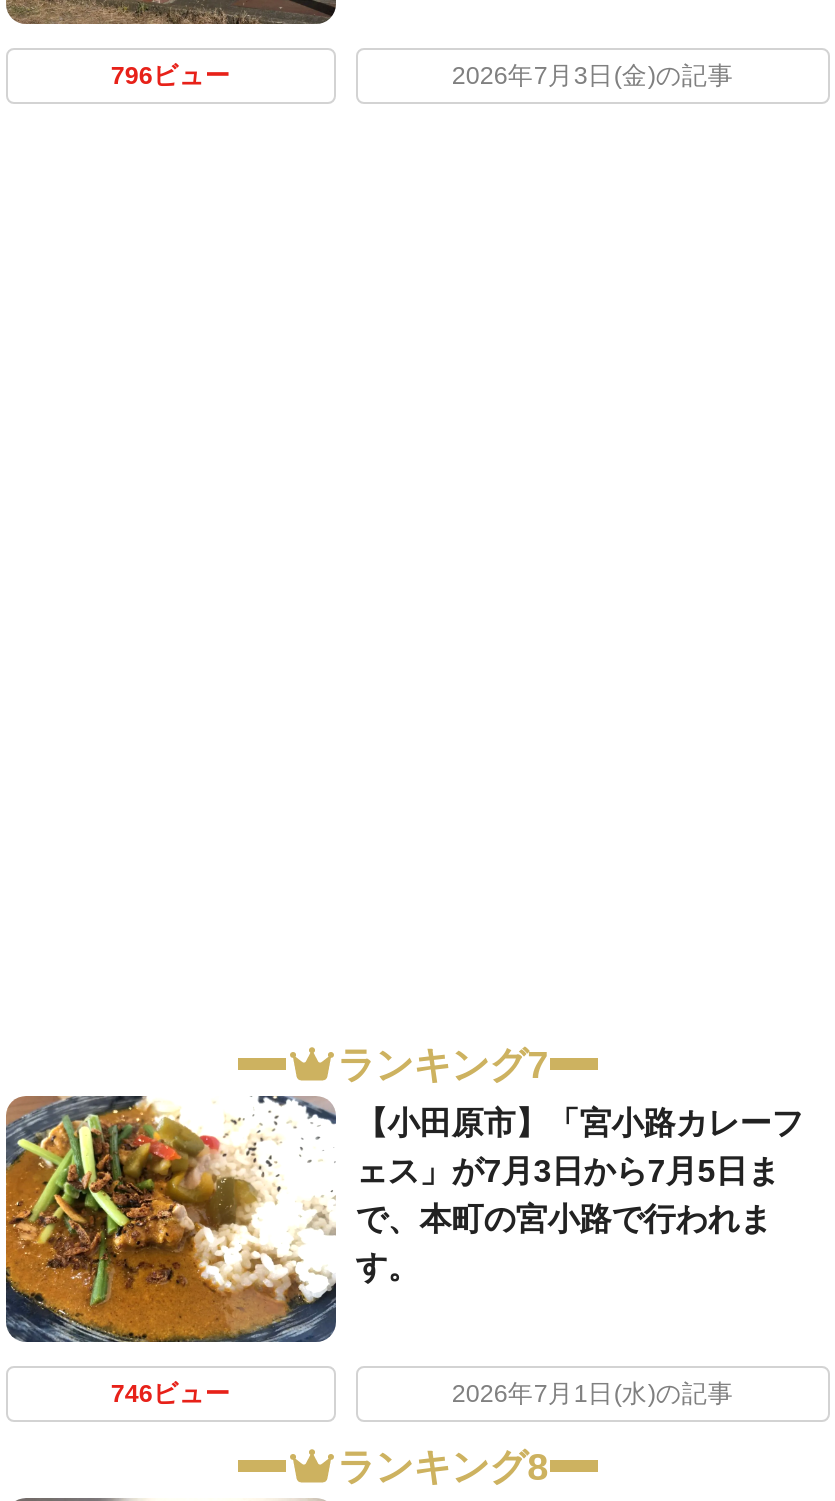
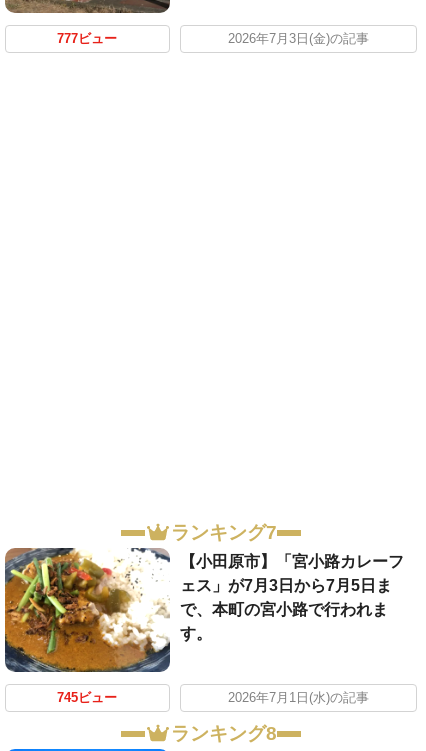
- 796ビュー
+ 777ビュー

- 746ビュー
+ 745ビュー
